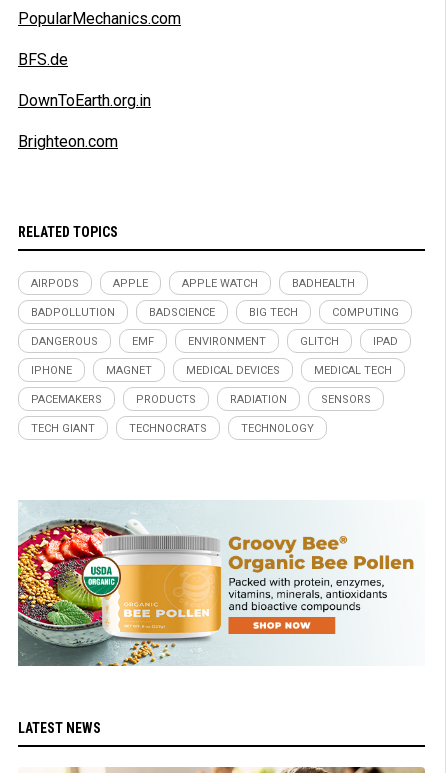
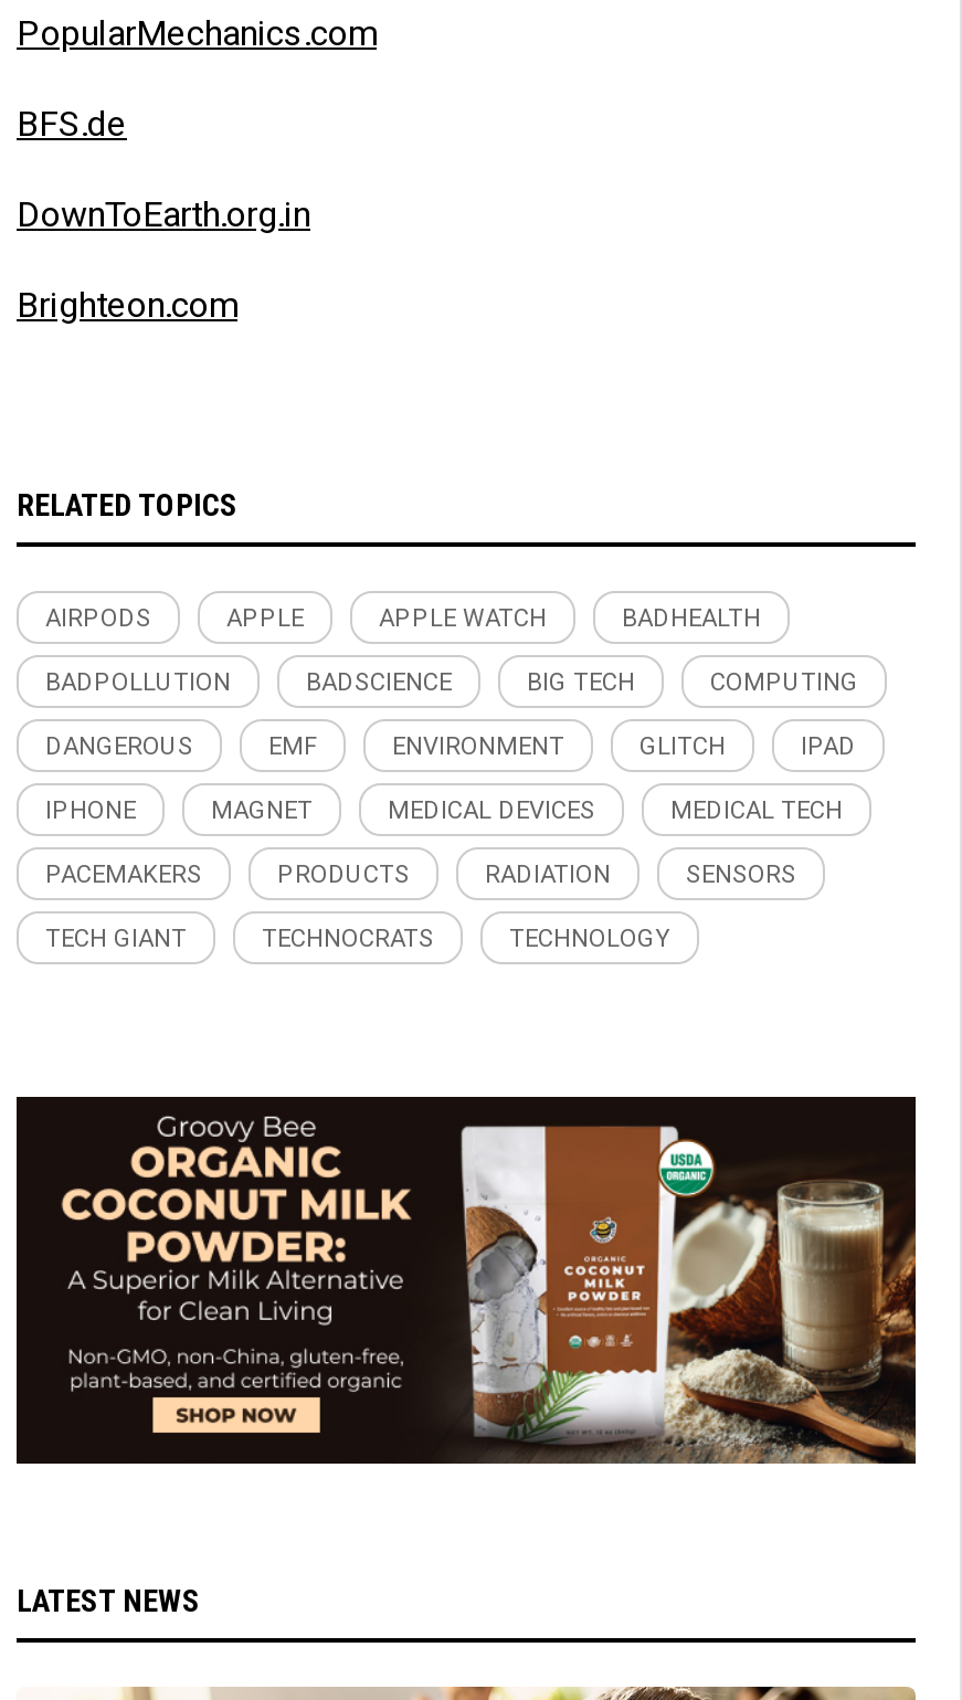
- [image]
+ [image]
